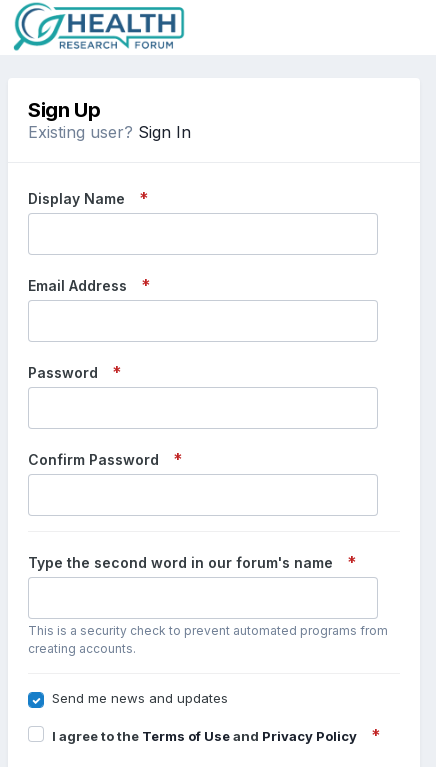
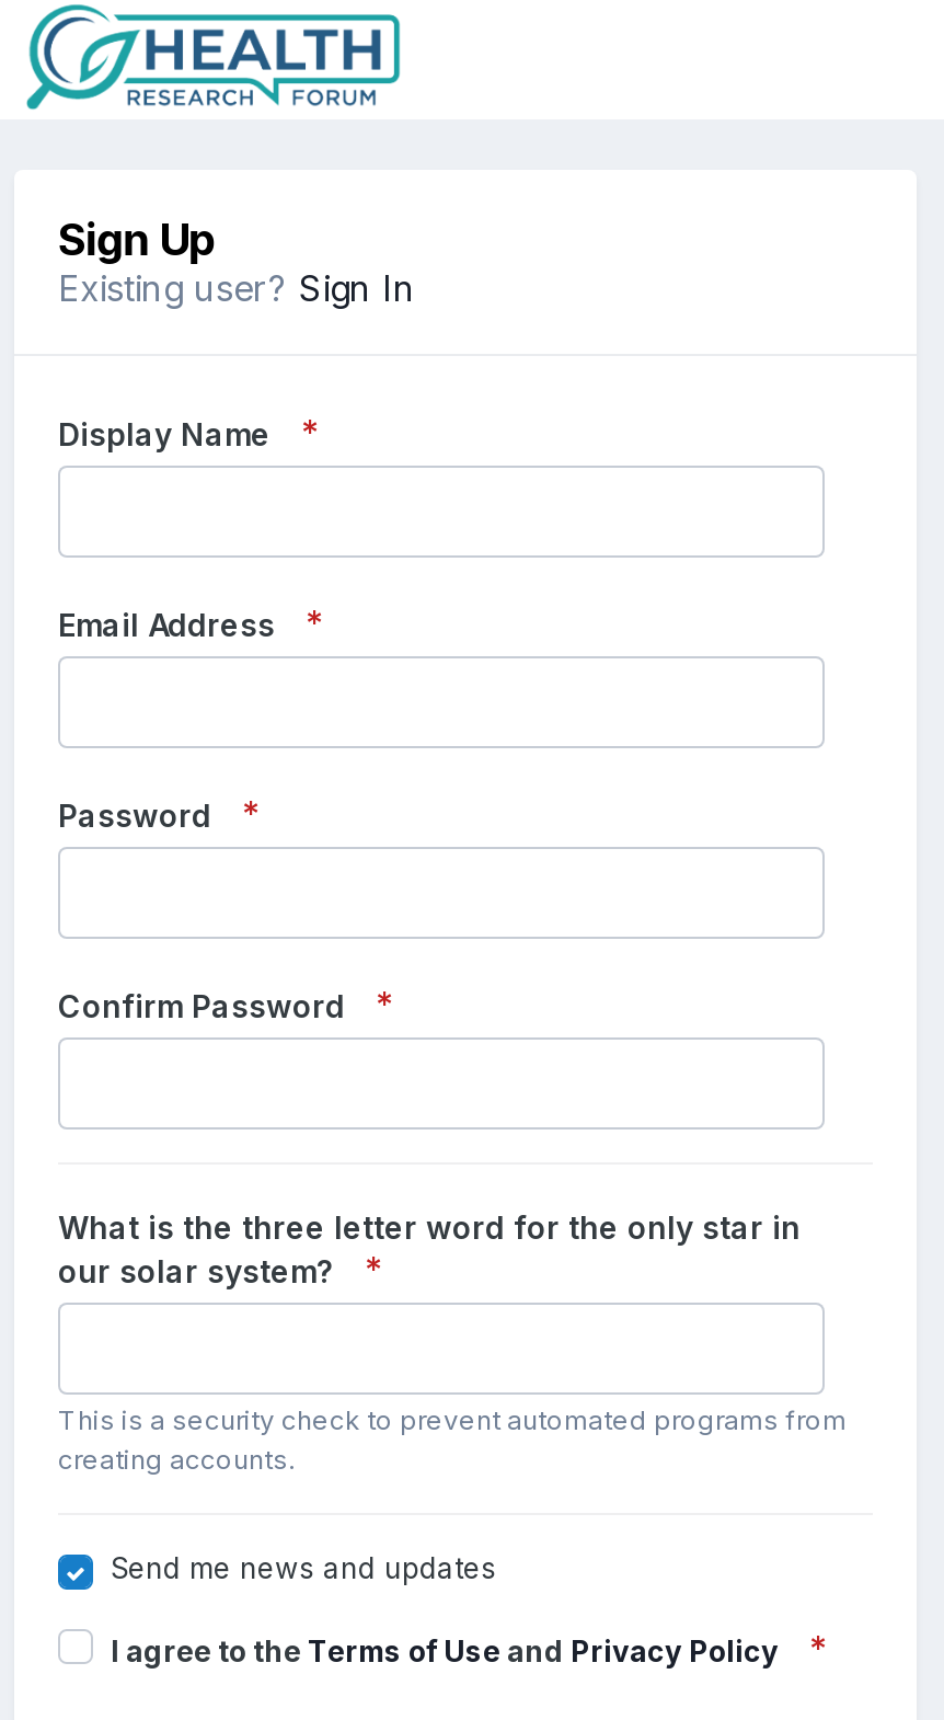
- Type the second word in our forum's name
+ What is the three letter word for the only star in
+ our solar system?
